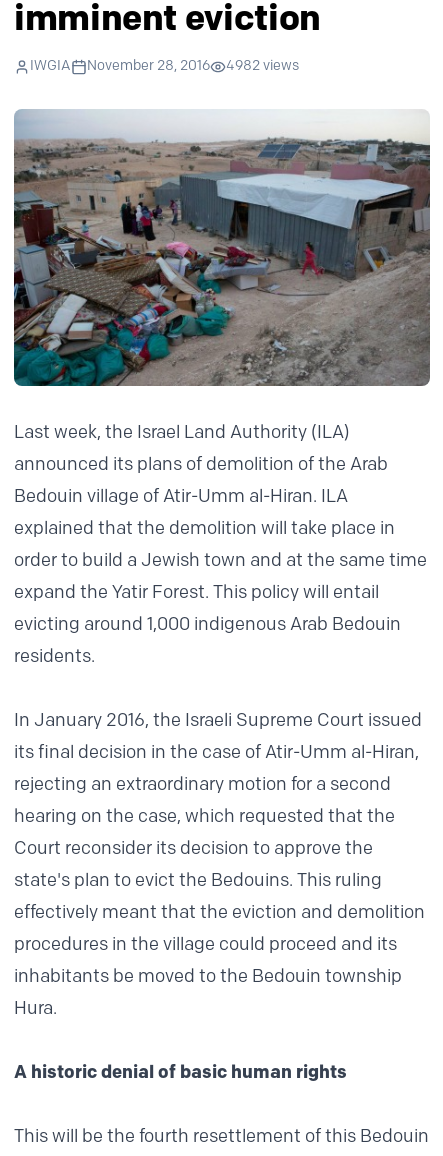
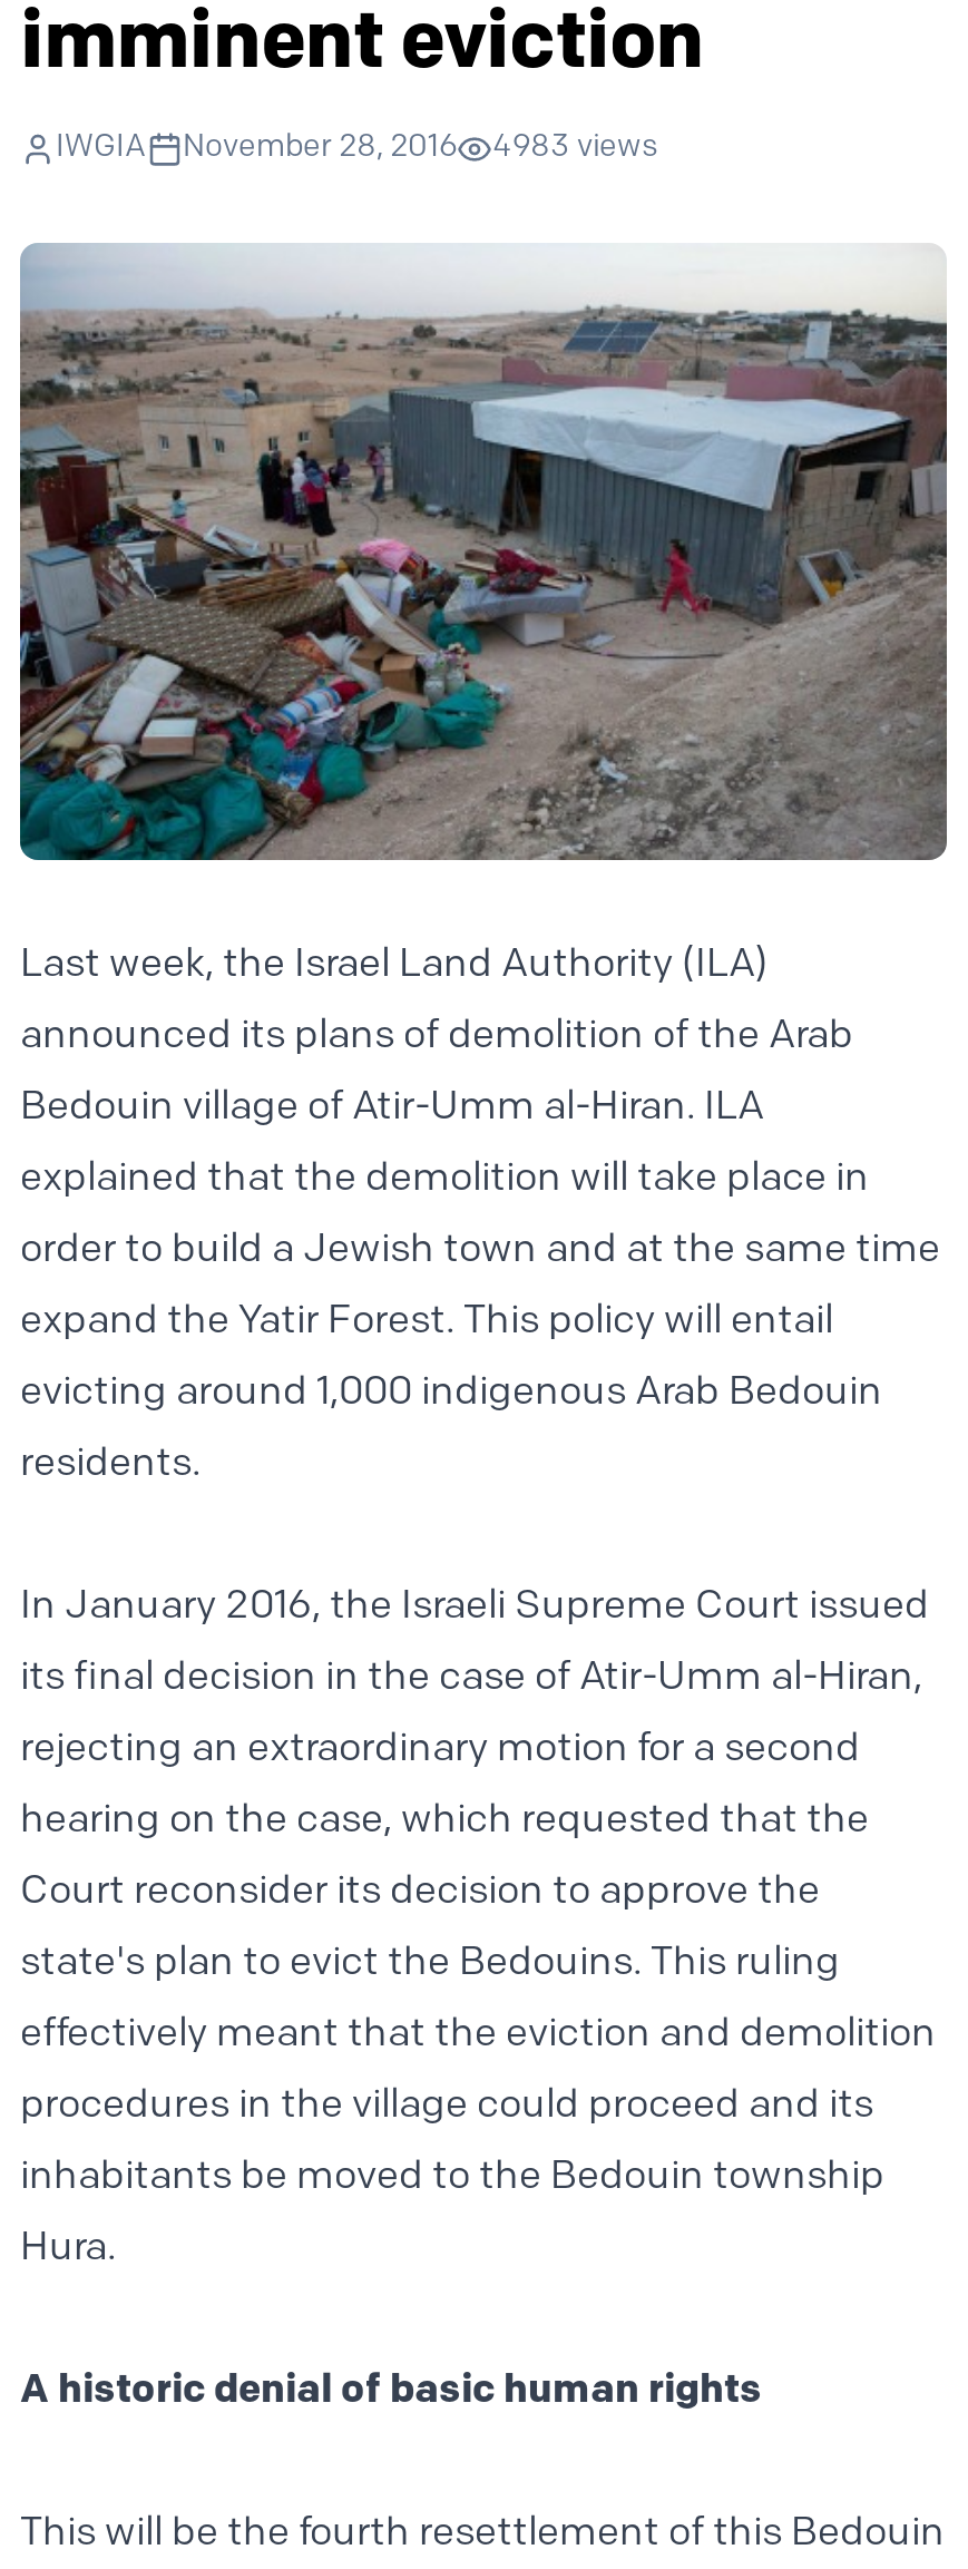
- IWGIA November 28, 2016 4982 views
+ IWGIA November 28, 2016 4983 views
